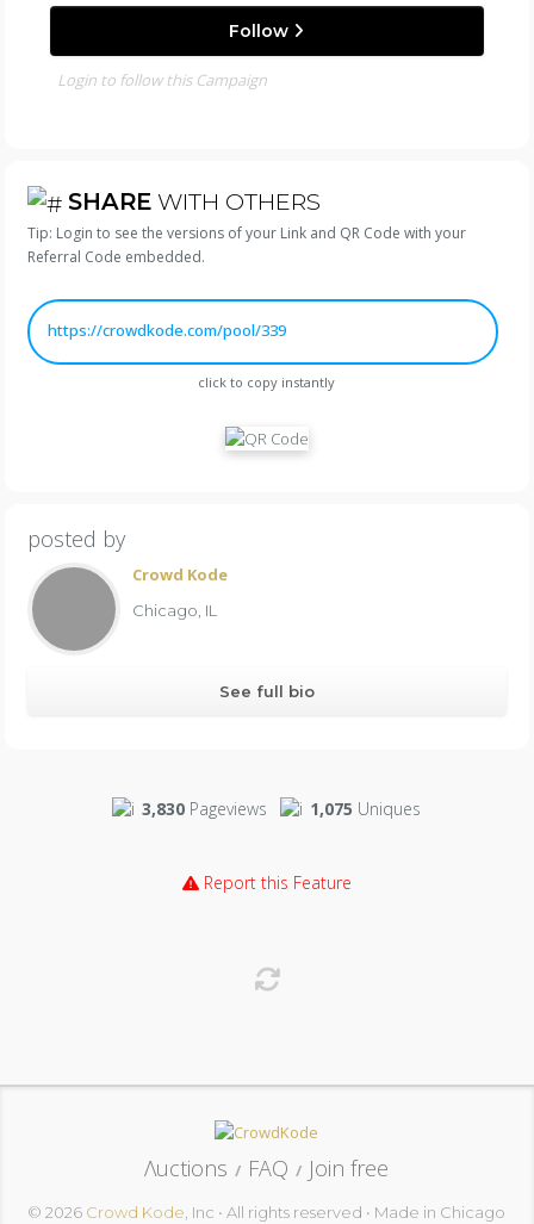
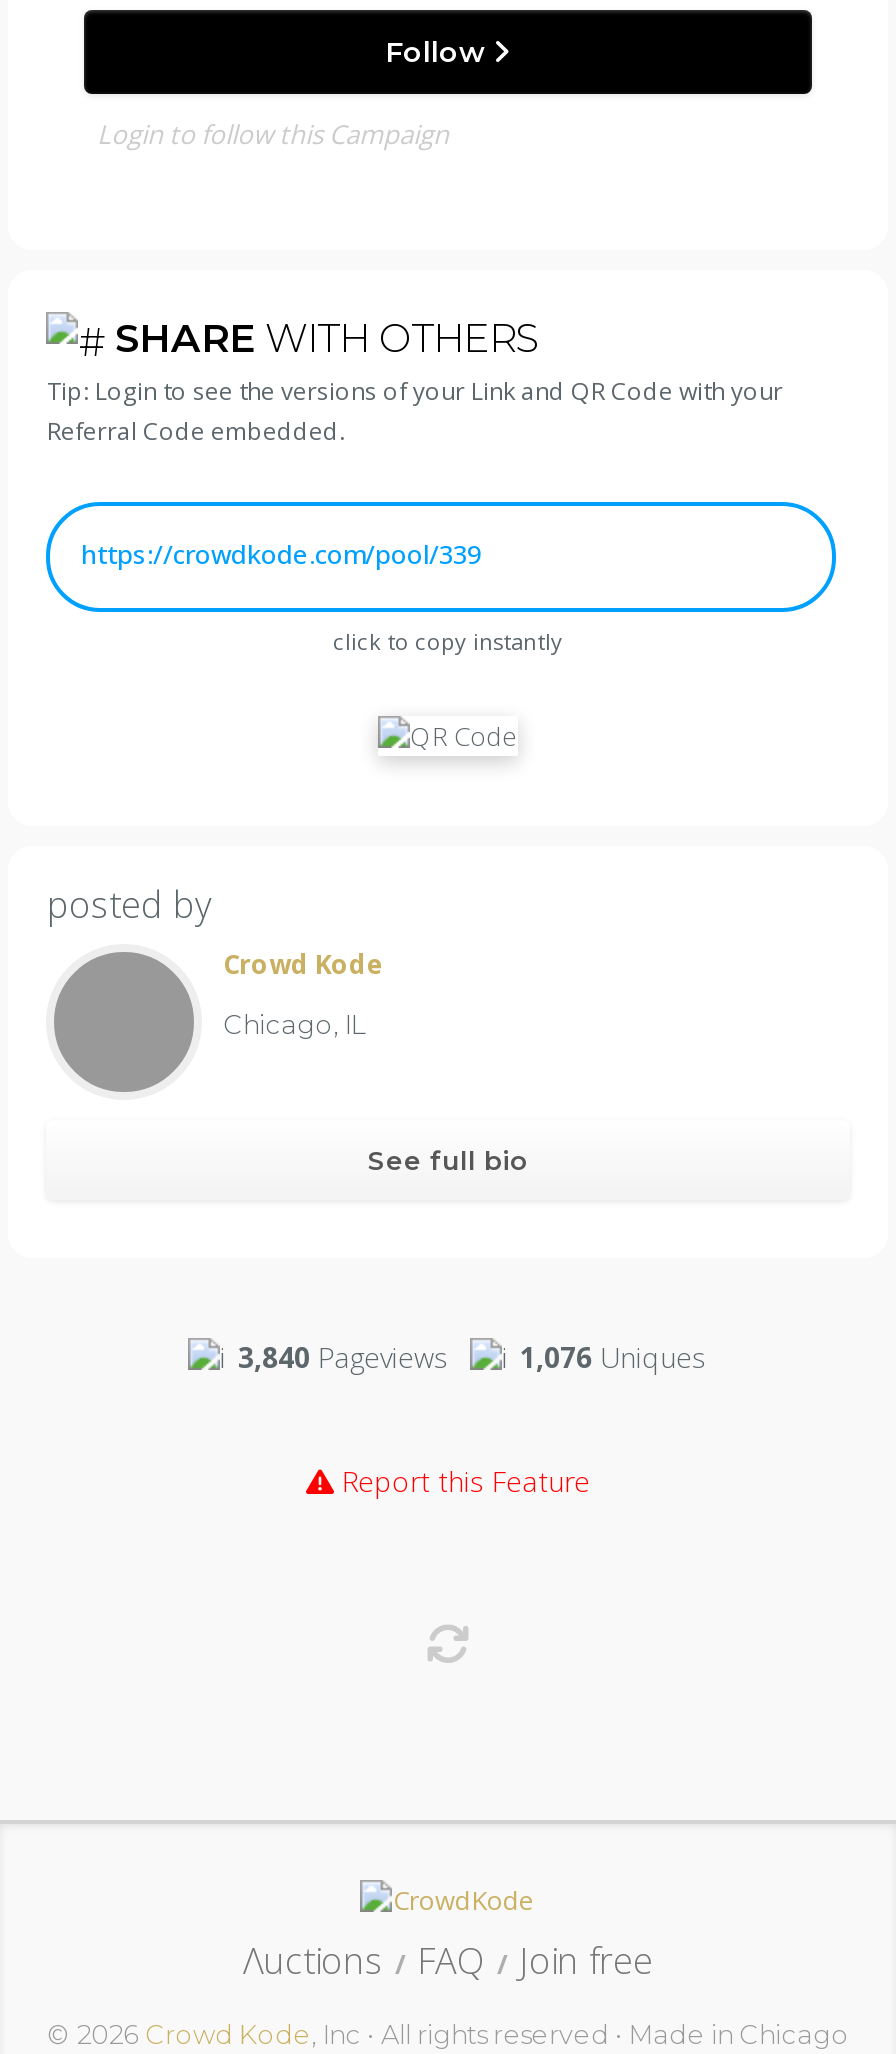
- 3,830 Pageviews
+ 3,840 Pageviews

- 1,075 Uniques
+ 1,076 Uniques
